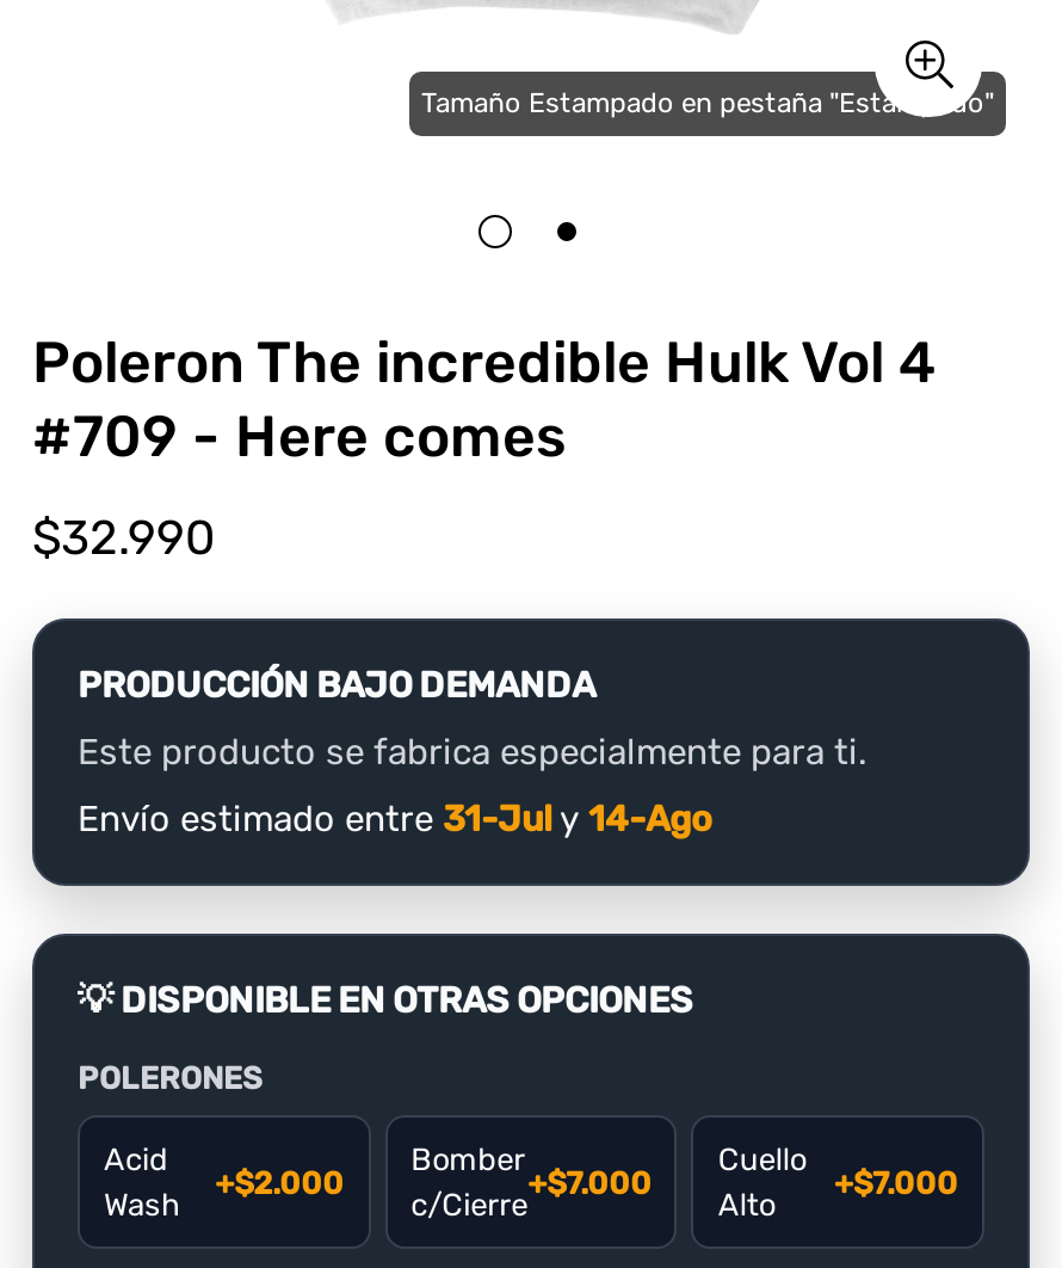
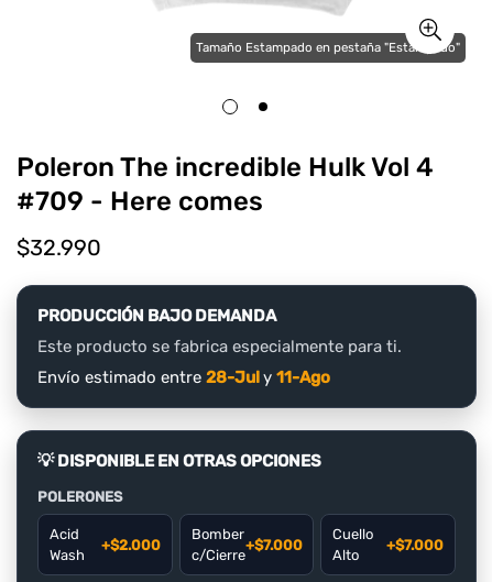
- Envío estimado entre 31-Jul y 14-Ago
+ Envío estimado entre 28-Jul y 11-Ago
